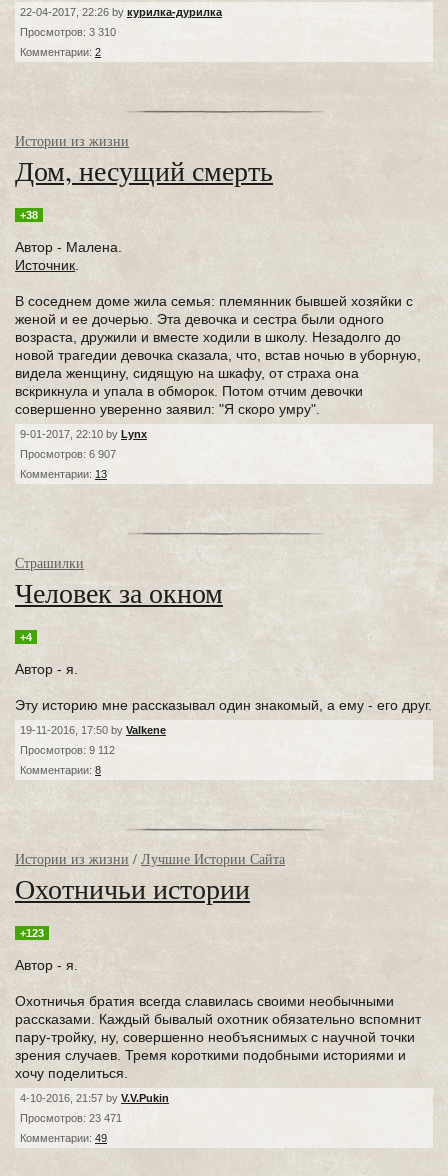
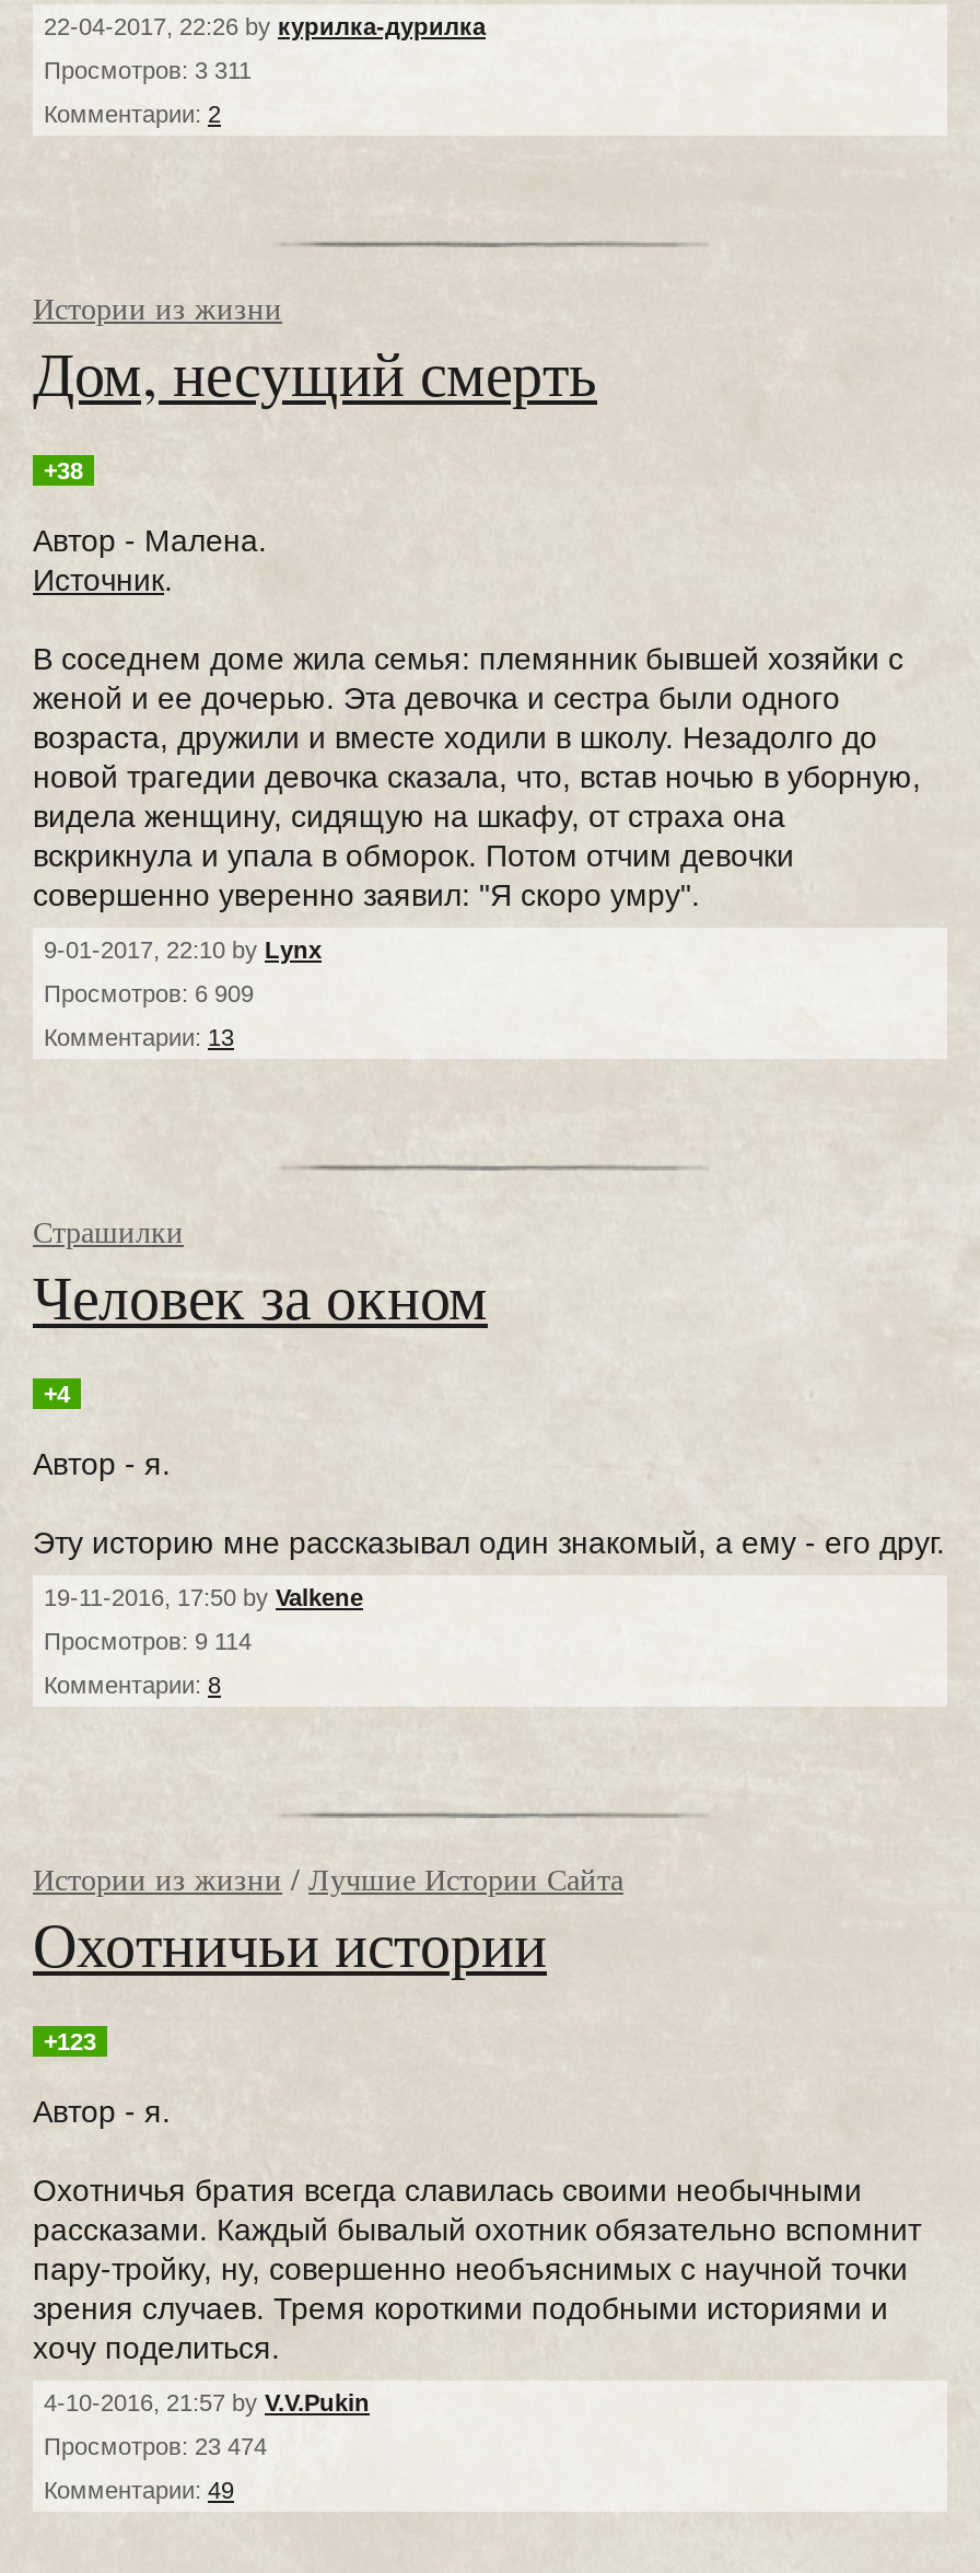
- Просмотров: 3 310
+ Просмотров: 3 311

- Просмотров: 6 907
+ Просмотров: 6 909

- Просмотров: 9 112
+ Просмотров: 9 114

- Просмотров: 23 471
+ Просмотров: 23 474
